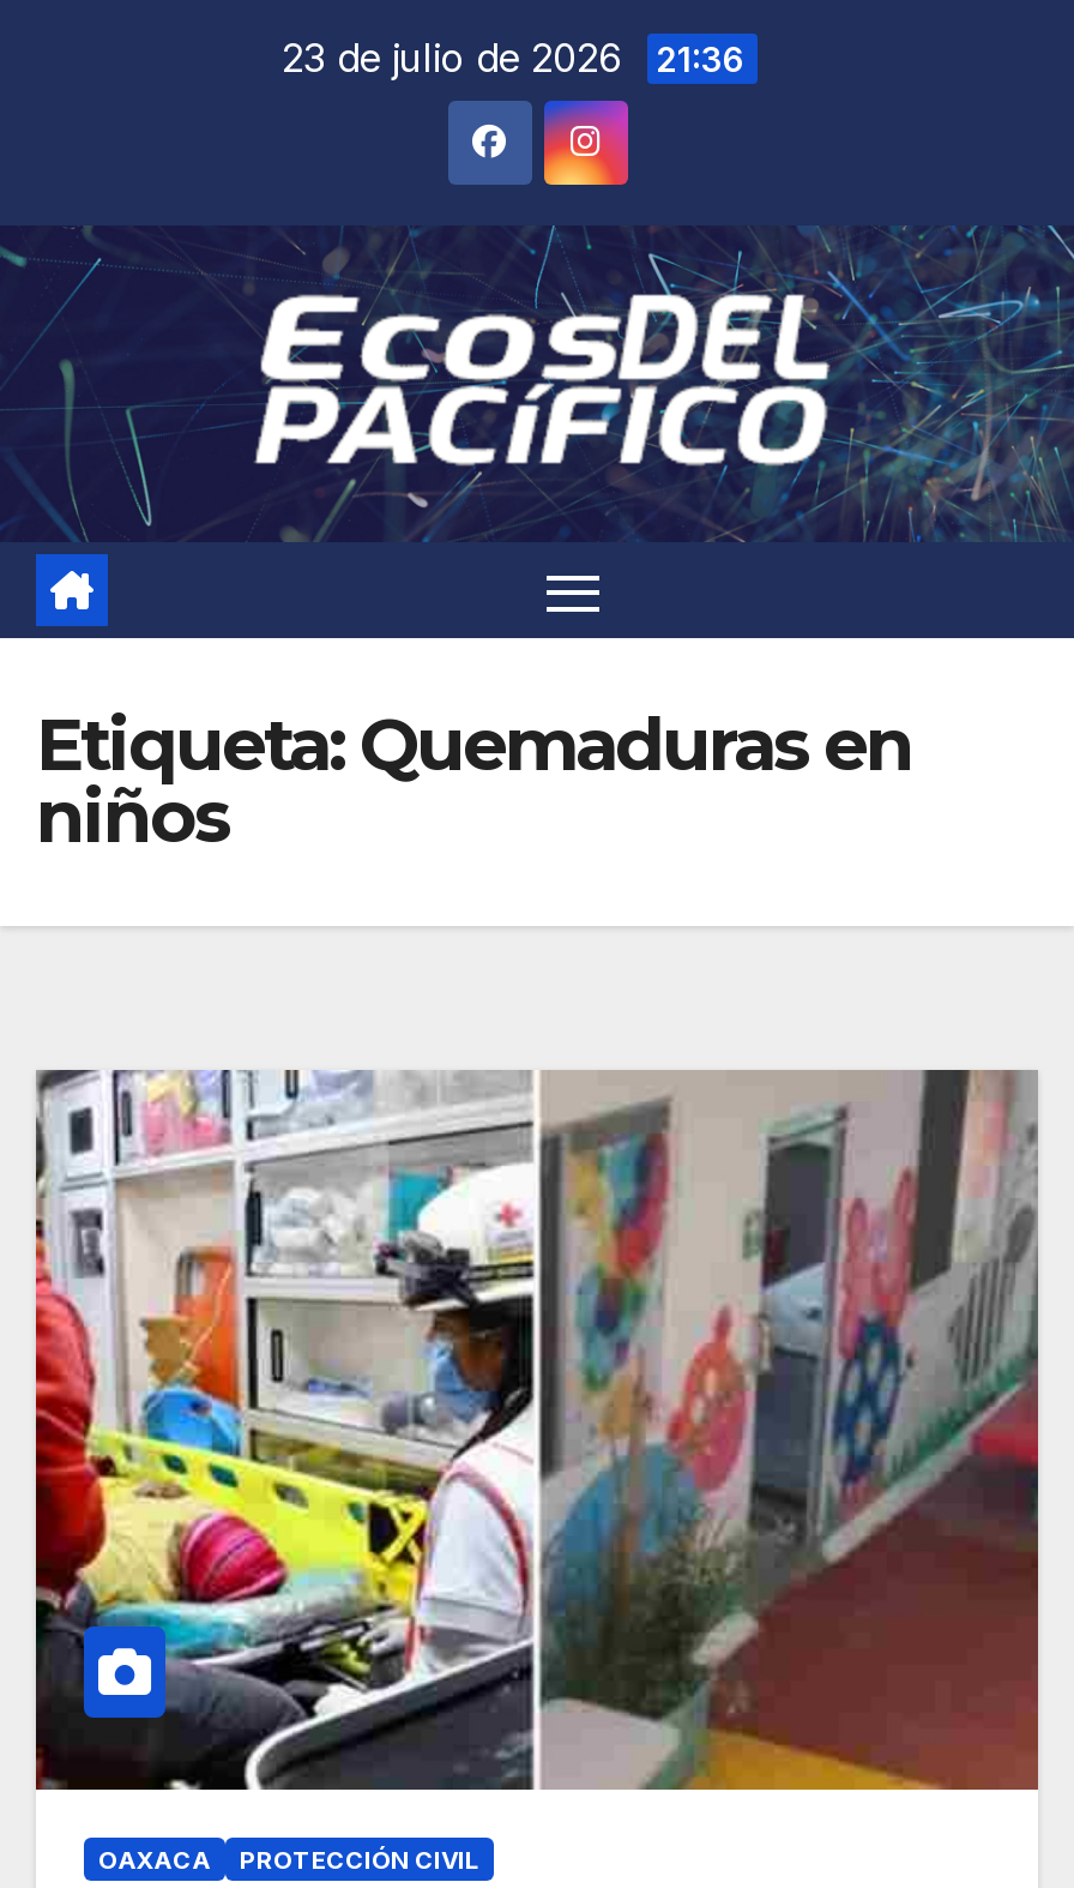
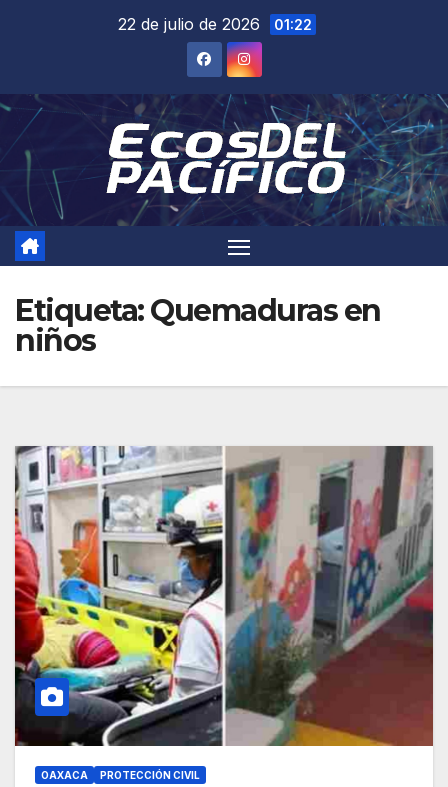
- 23 de julio de 2026 21:36
+ 22 de julio de 2026 01:22
